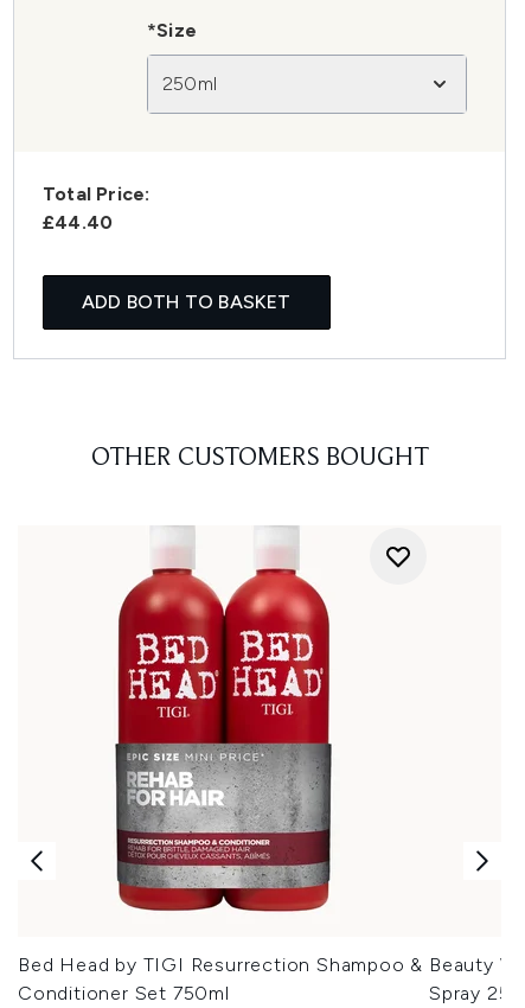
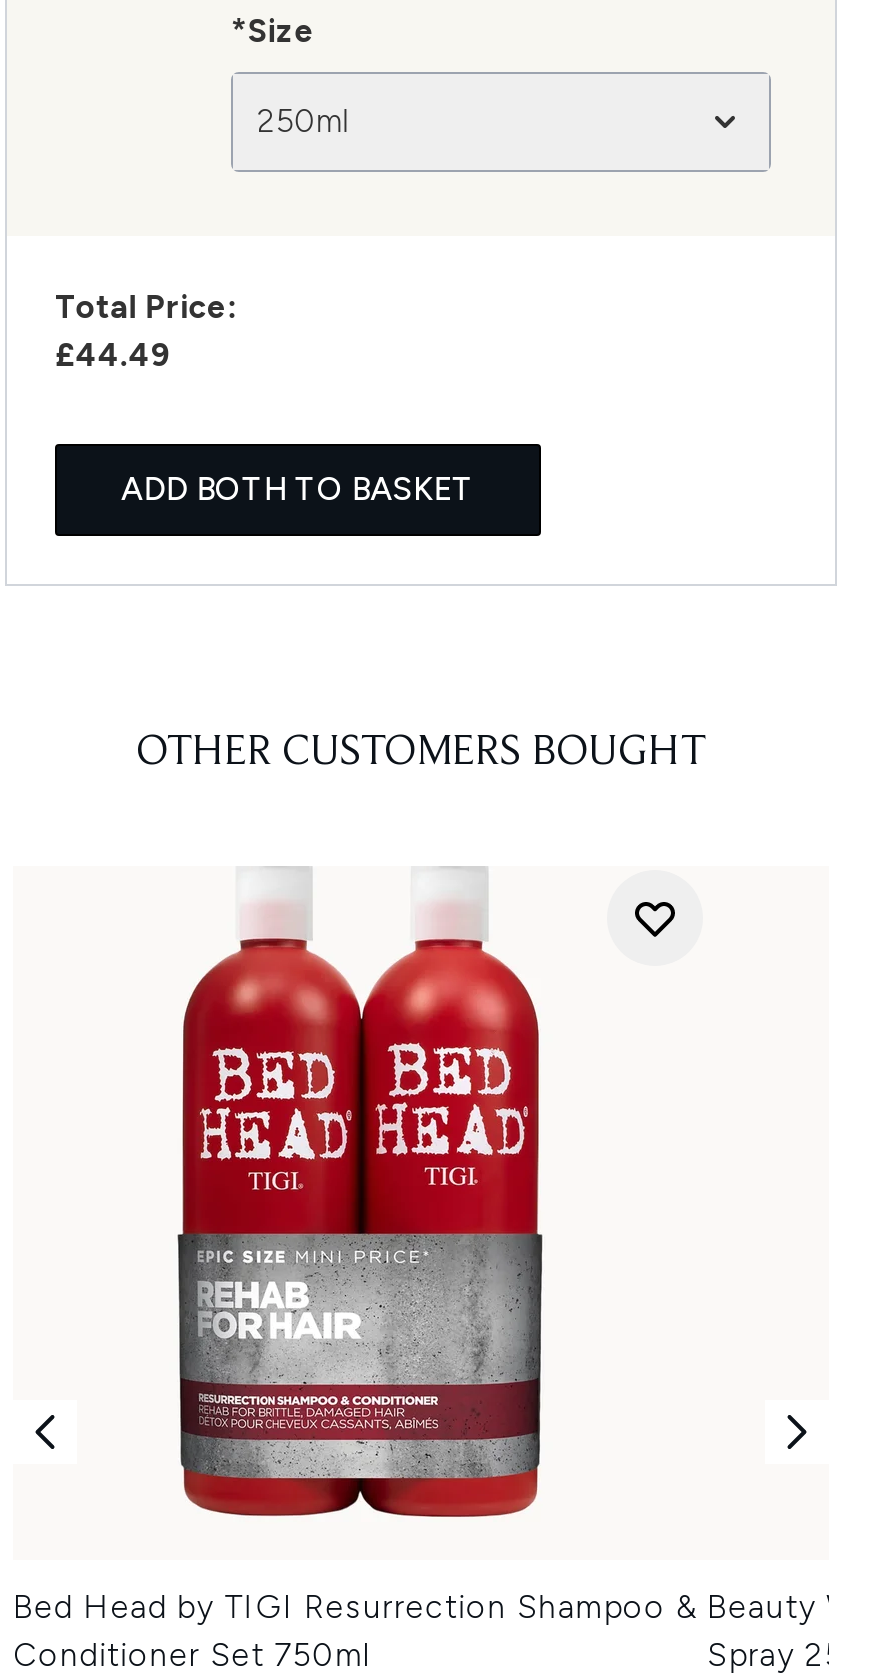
- £44.40
+ £44.49
